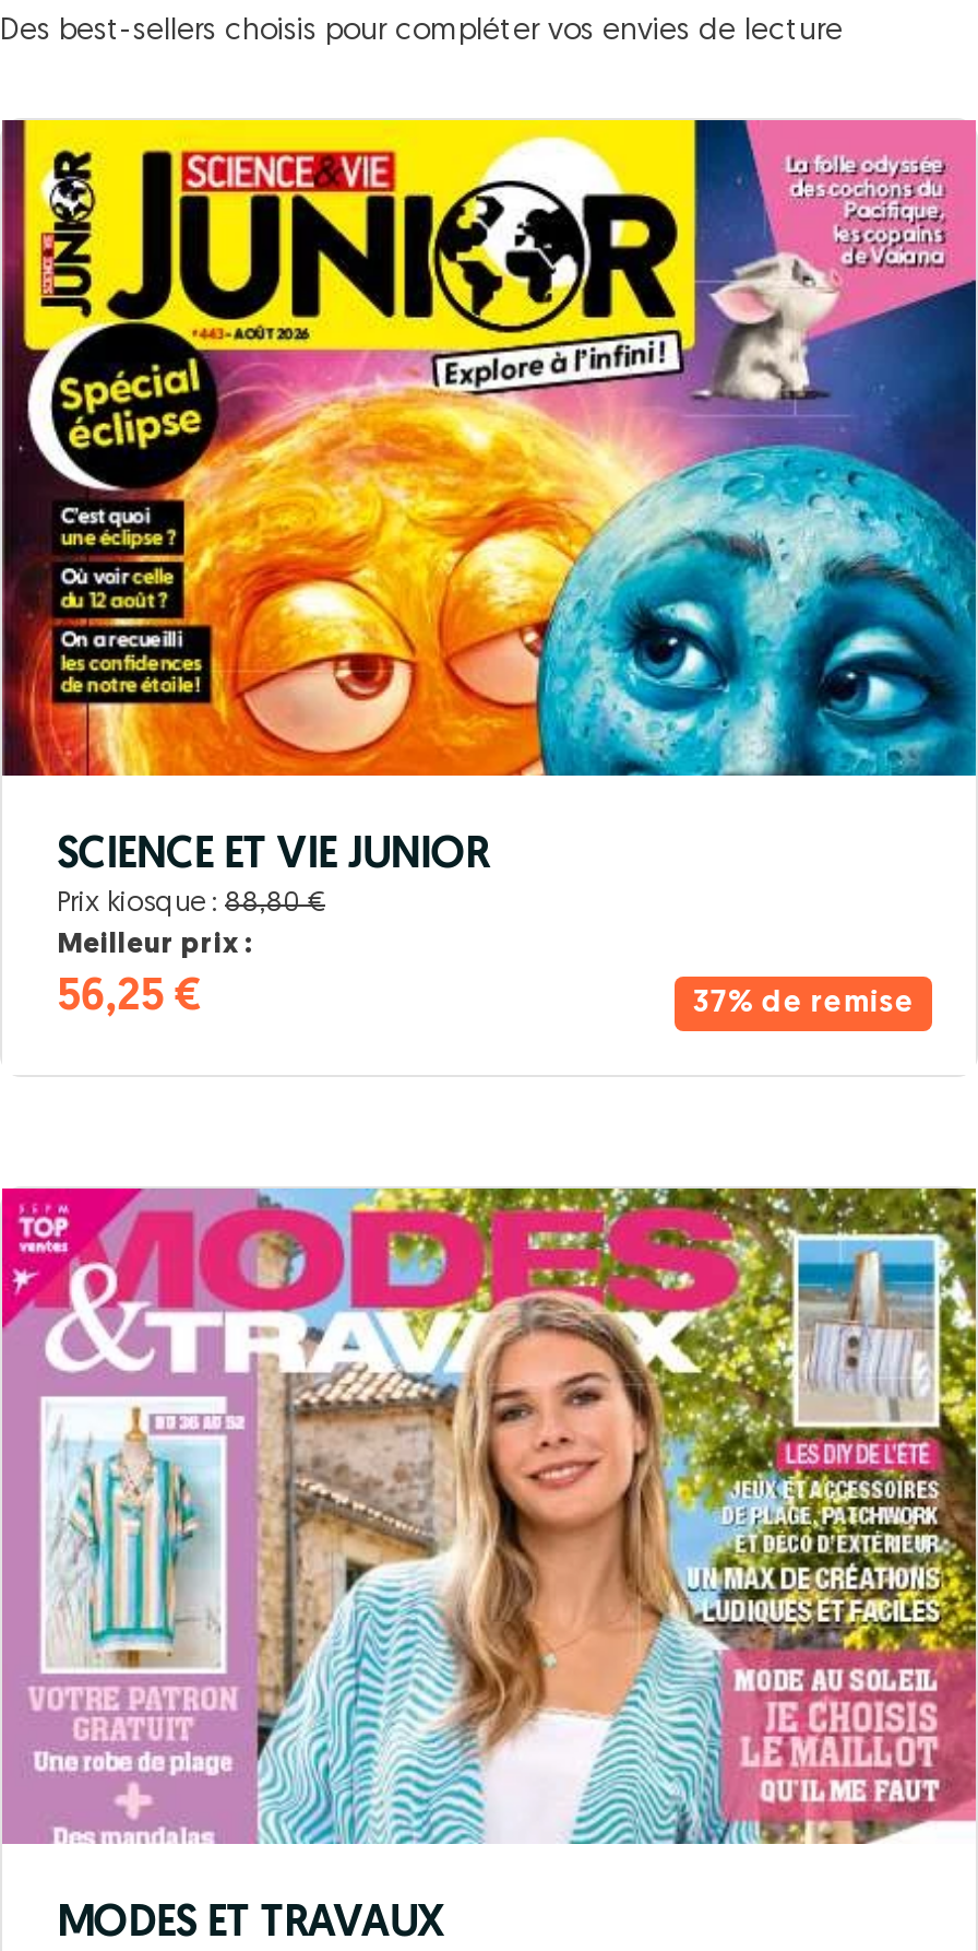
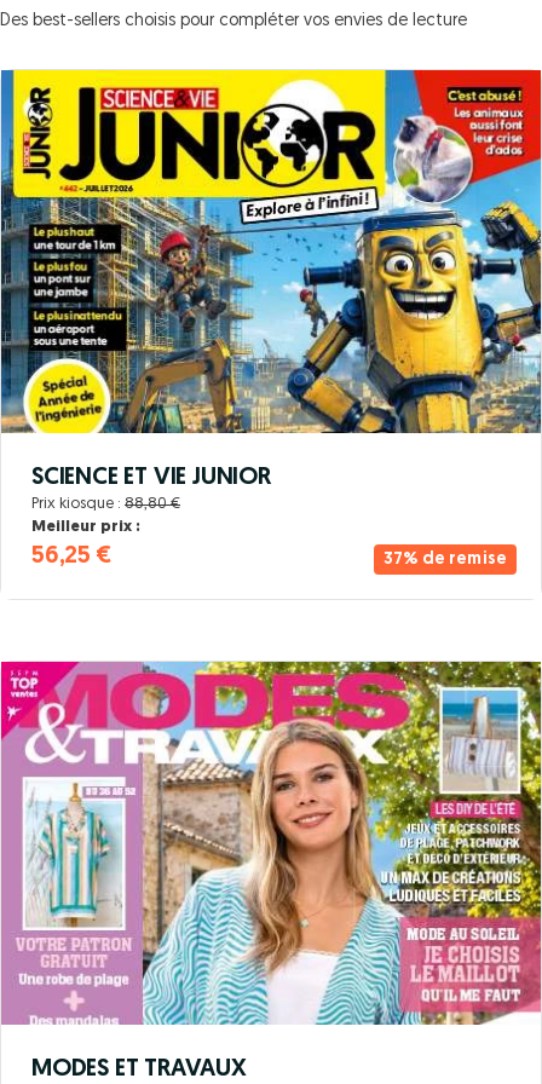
- [image]
+ [image]
